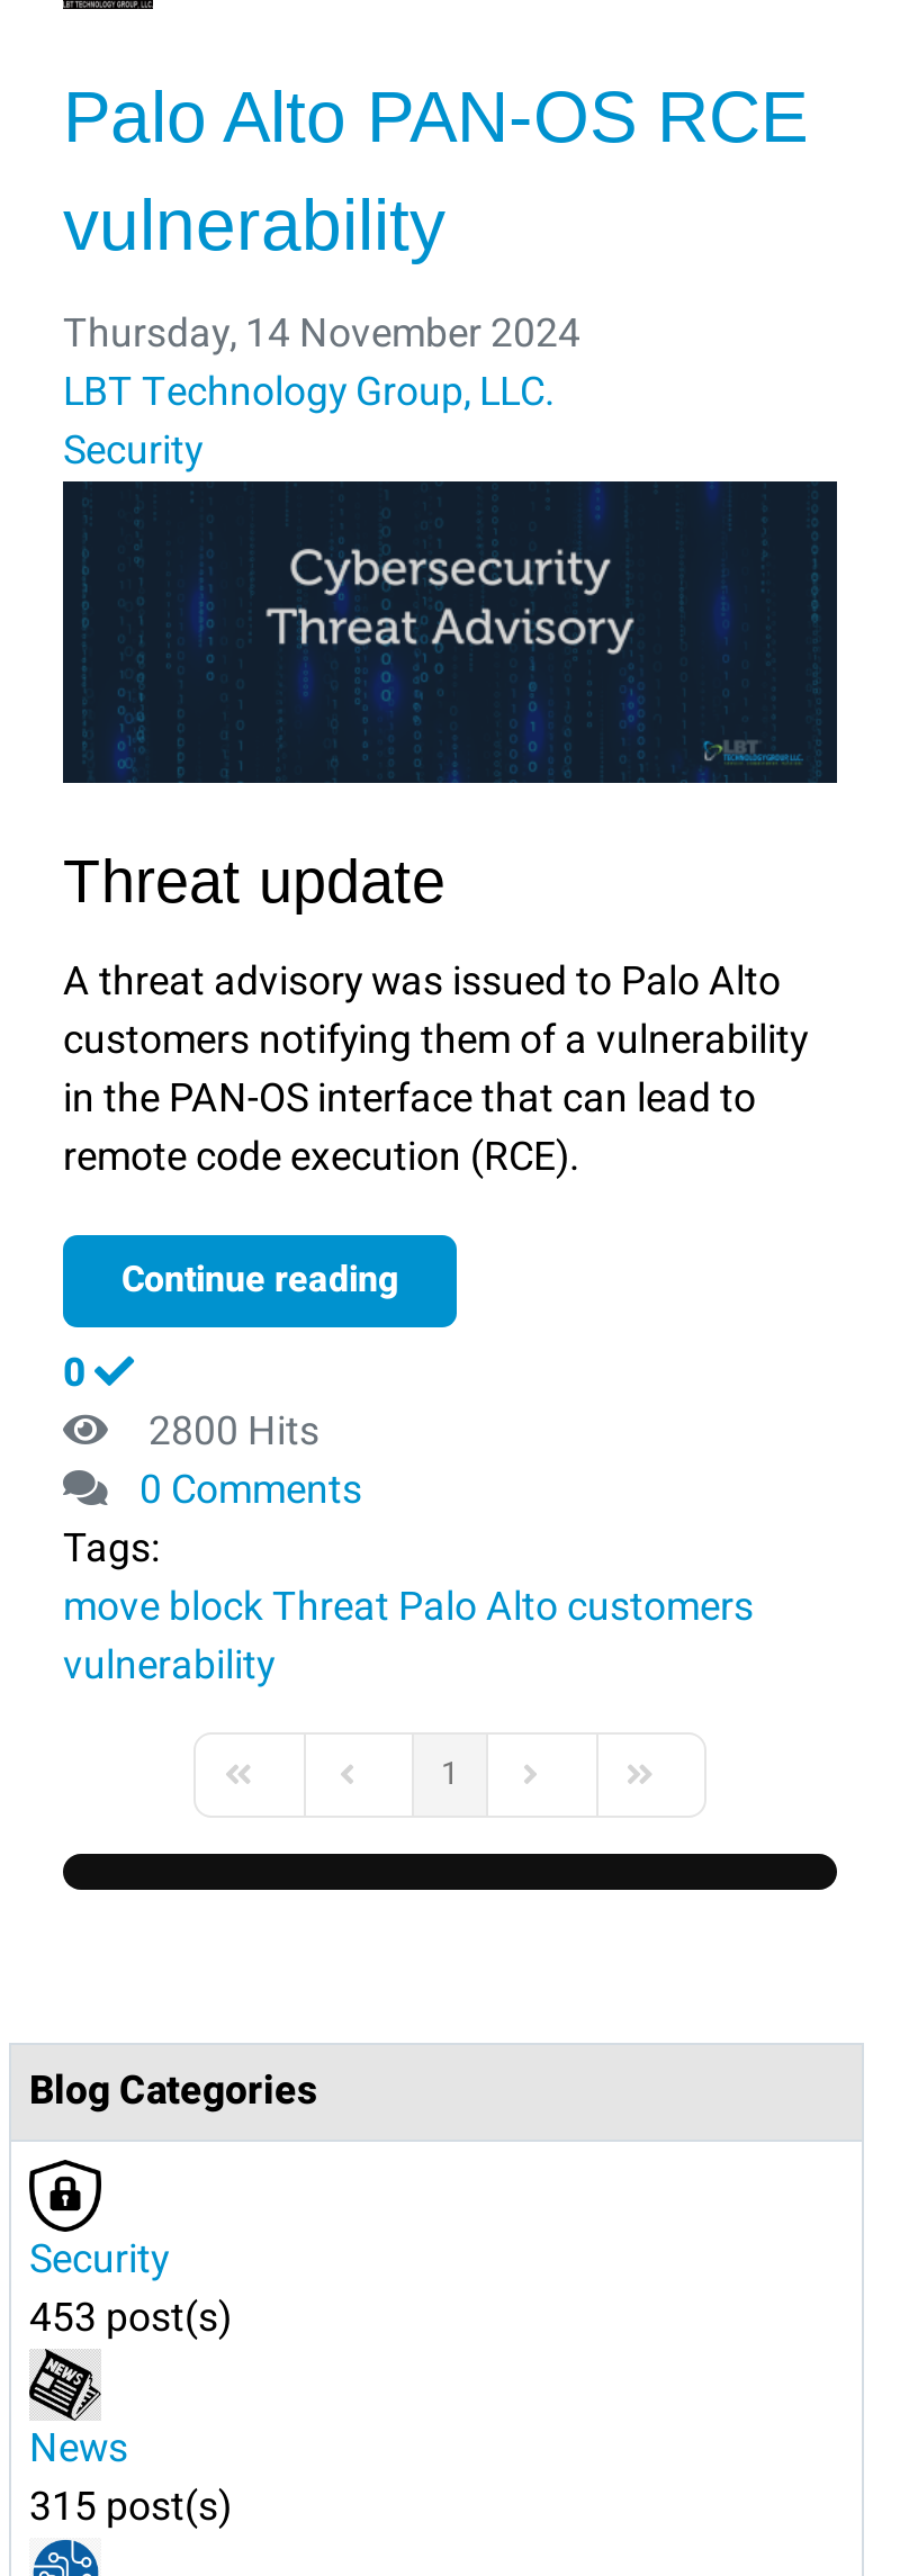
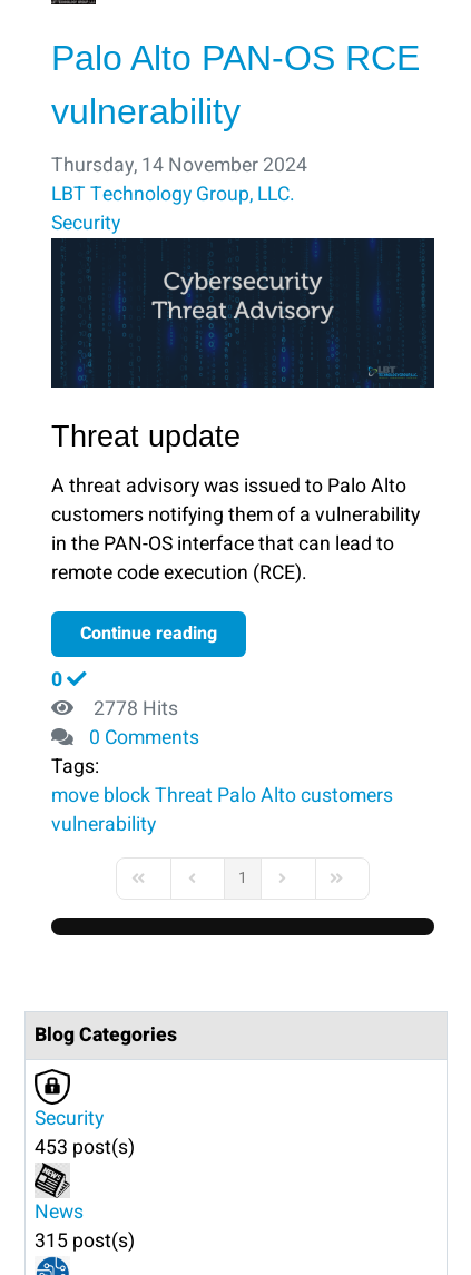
- 2800 Hits
+ 2778 Hits
